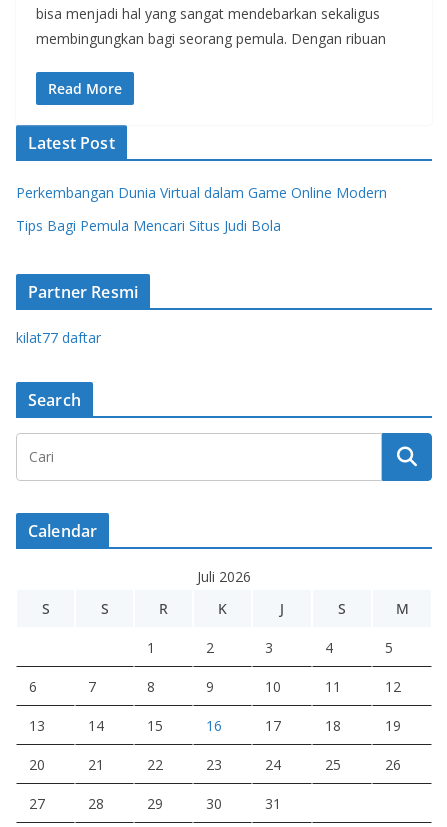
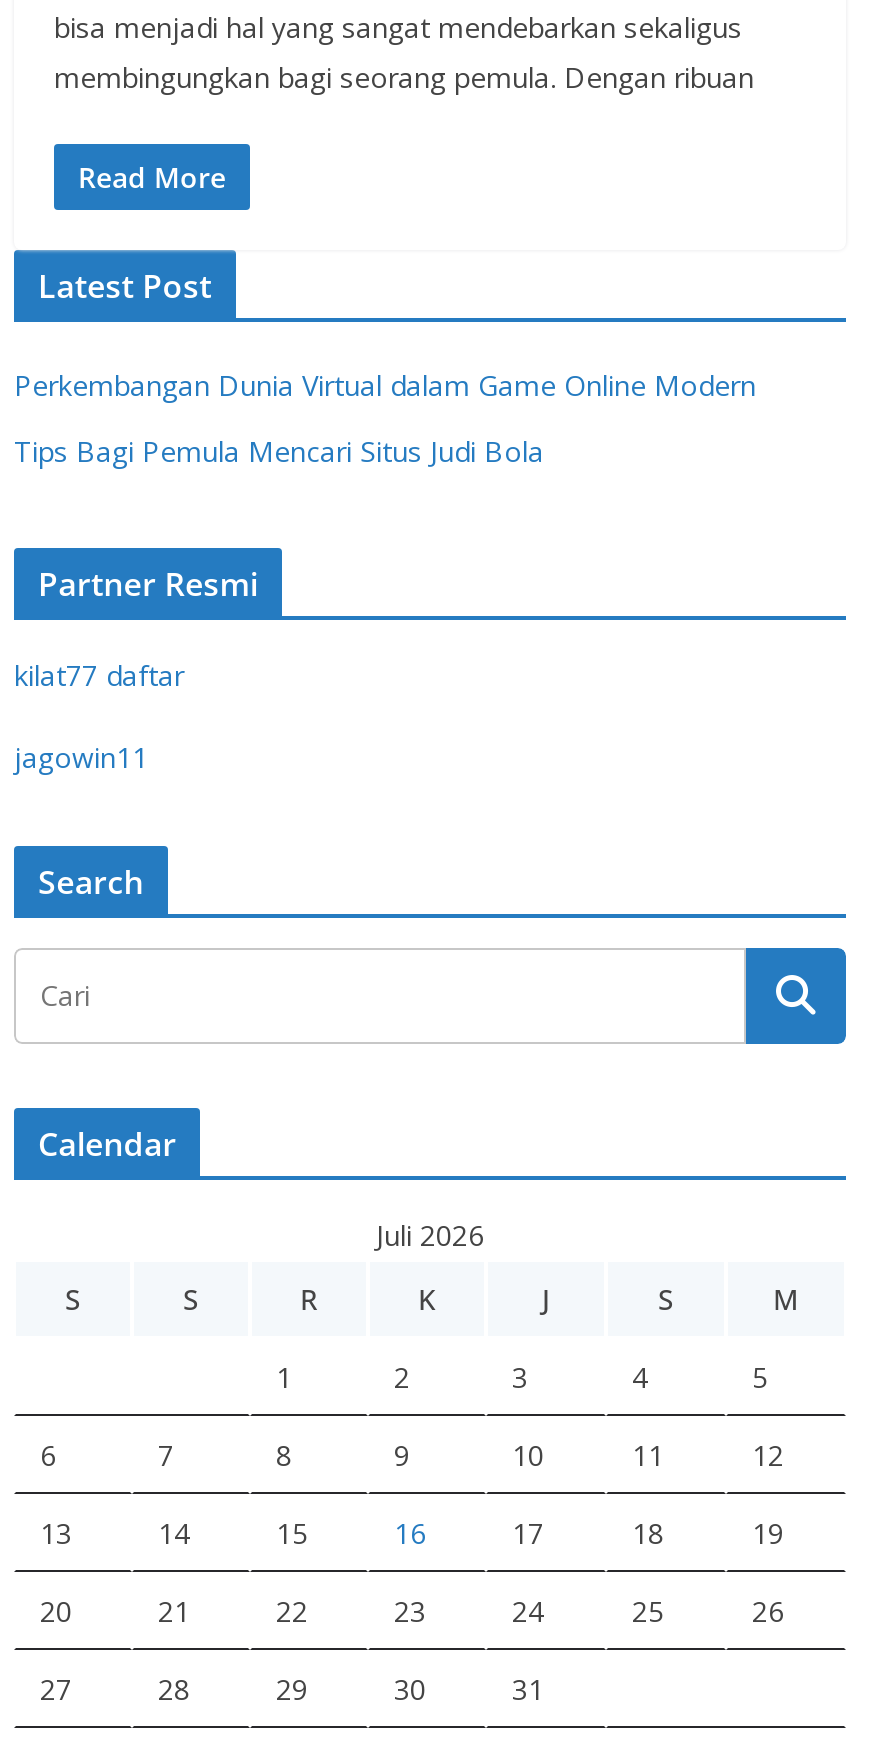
+ jagowin11
